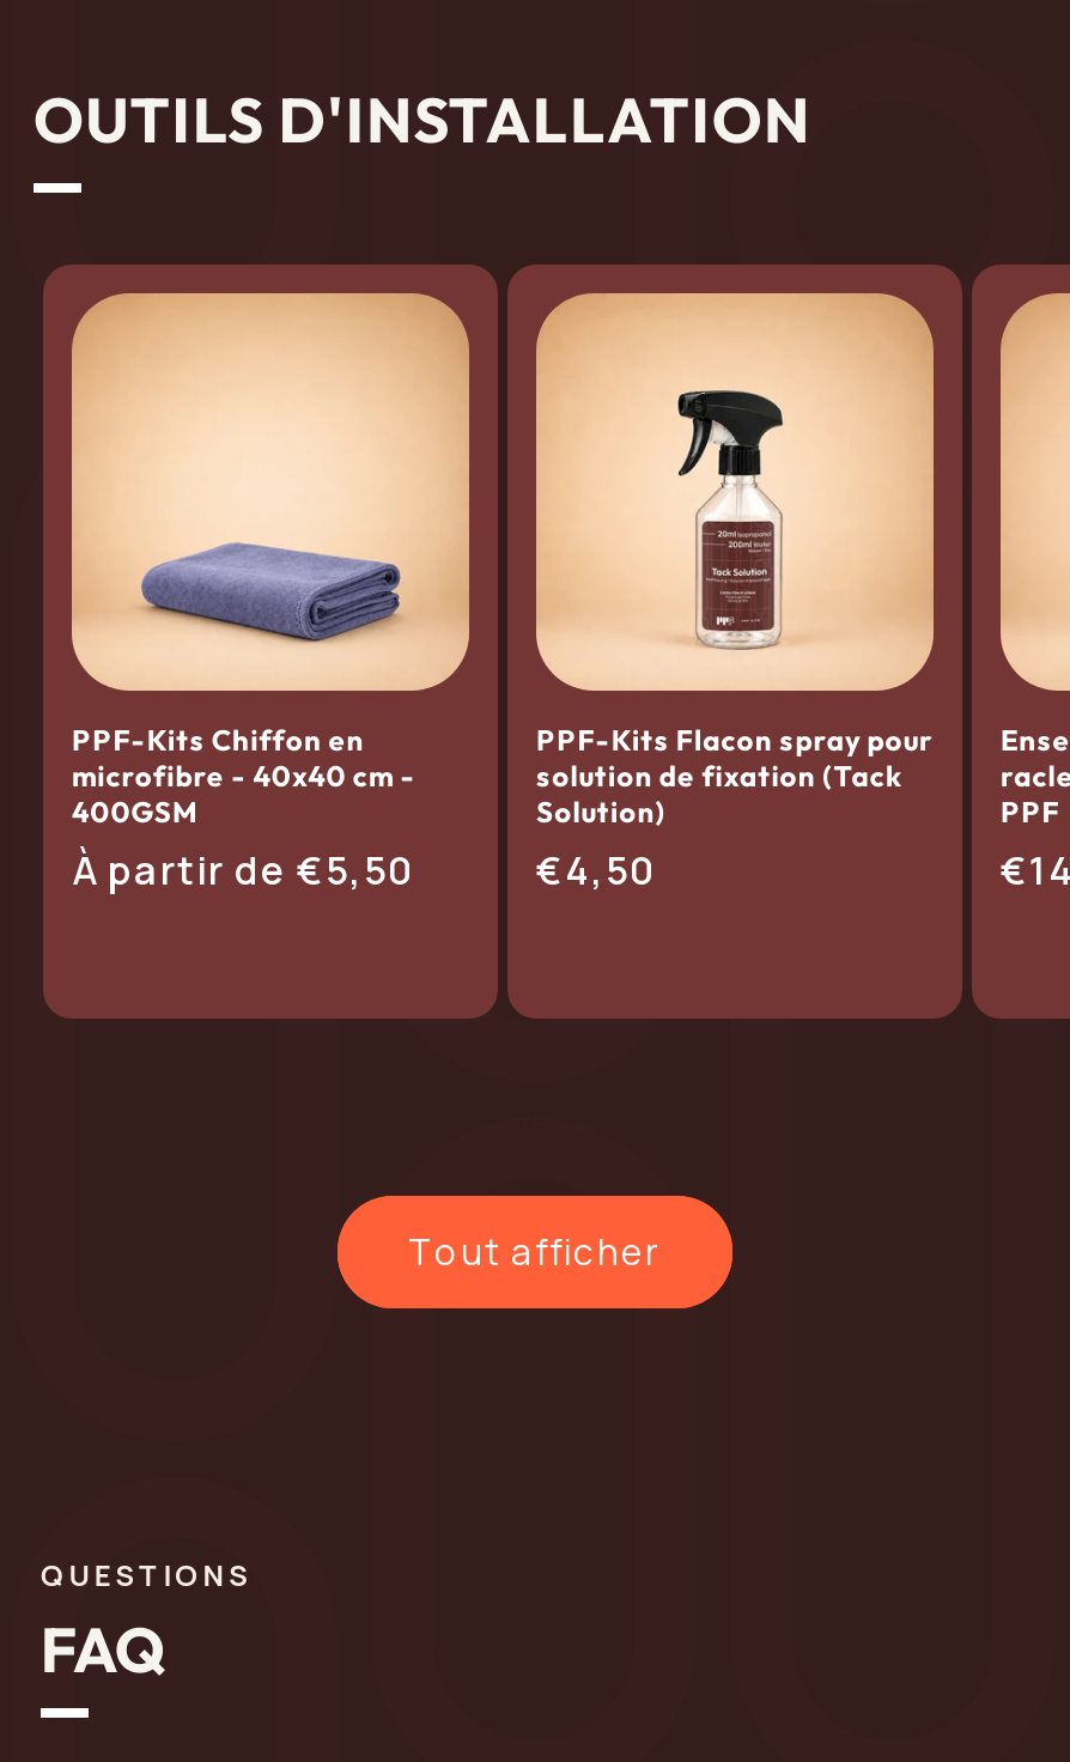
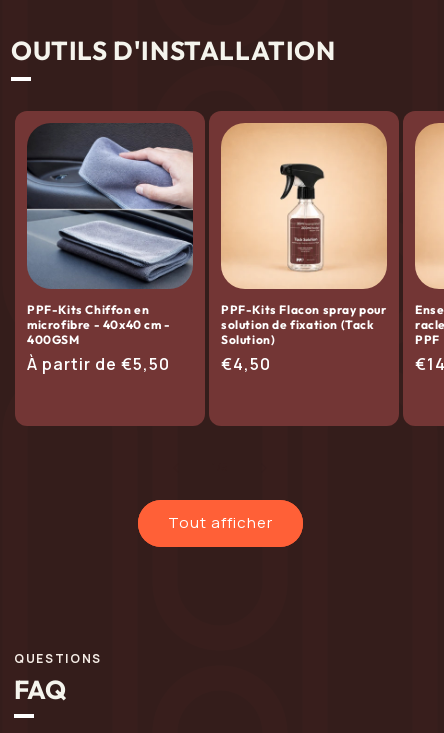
- [image]
+ [image]
